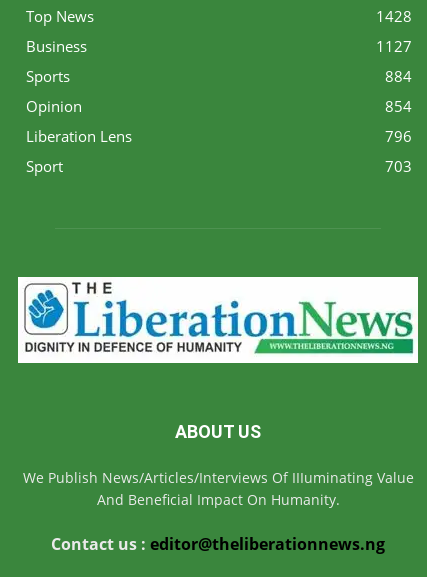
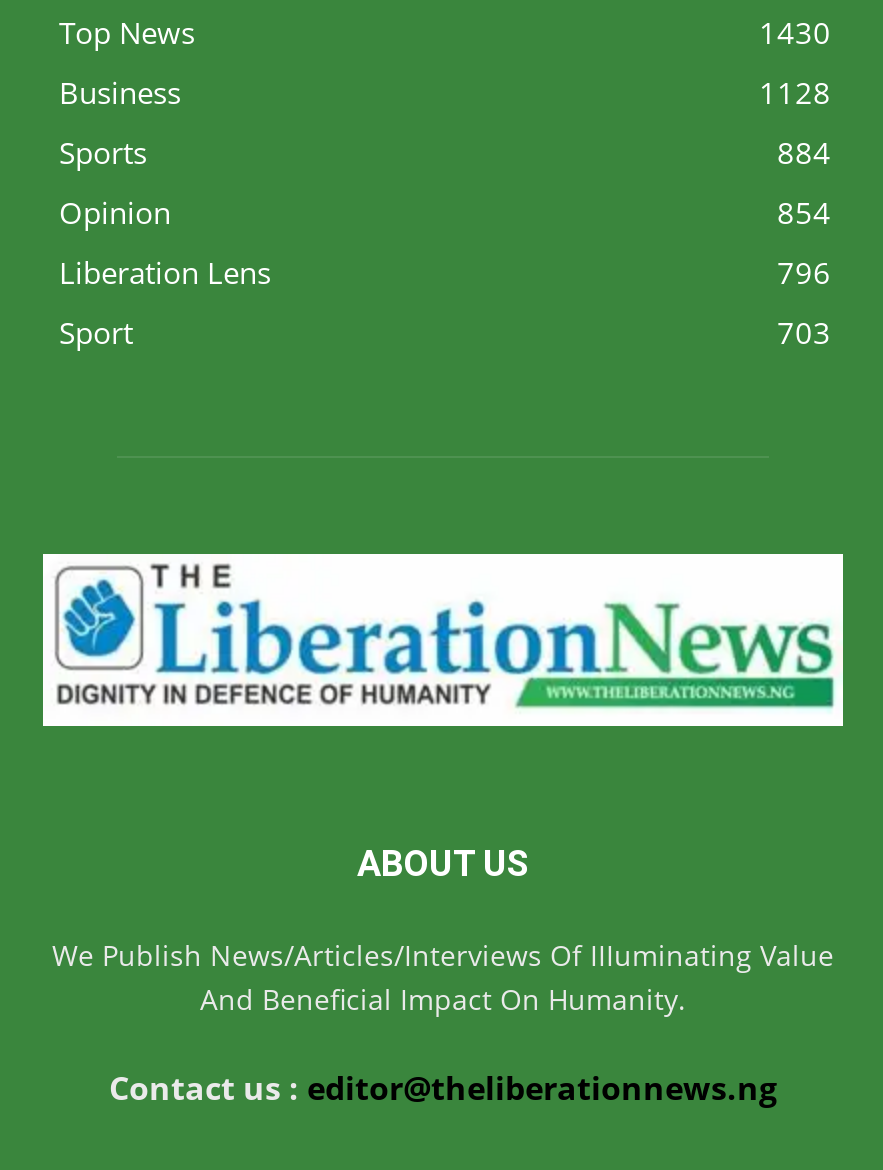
- 1428
+ 1430

- 1127
+ 1128
